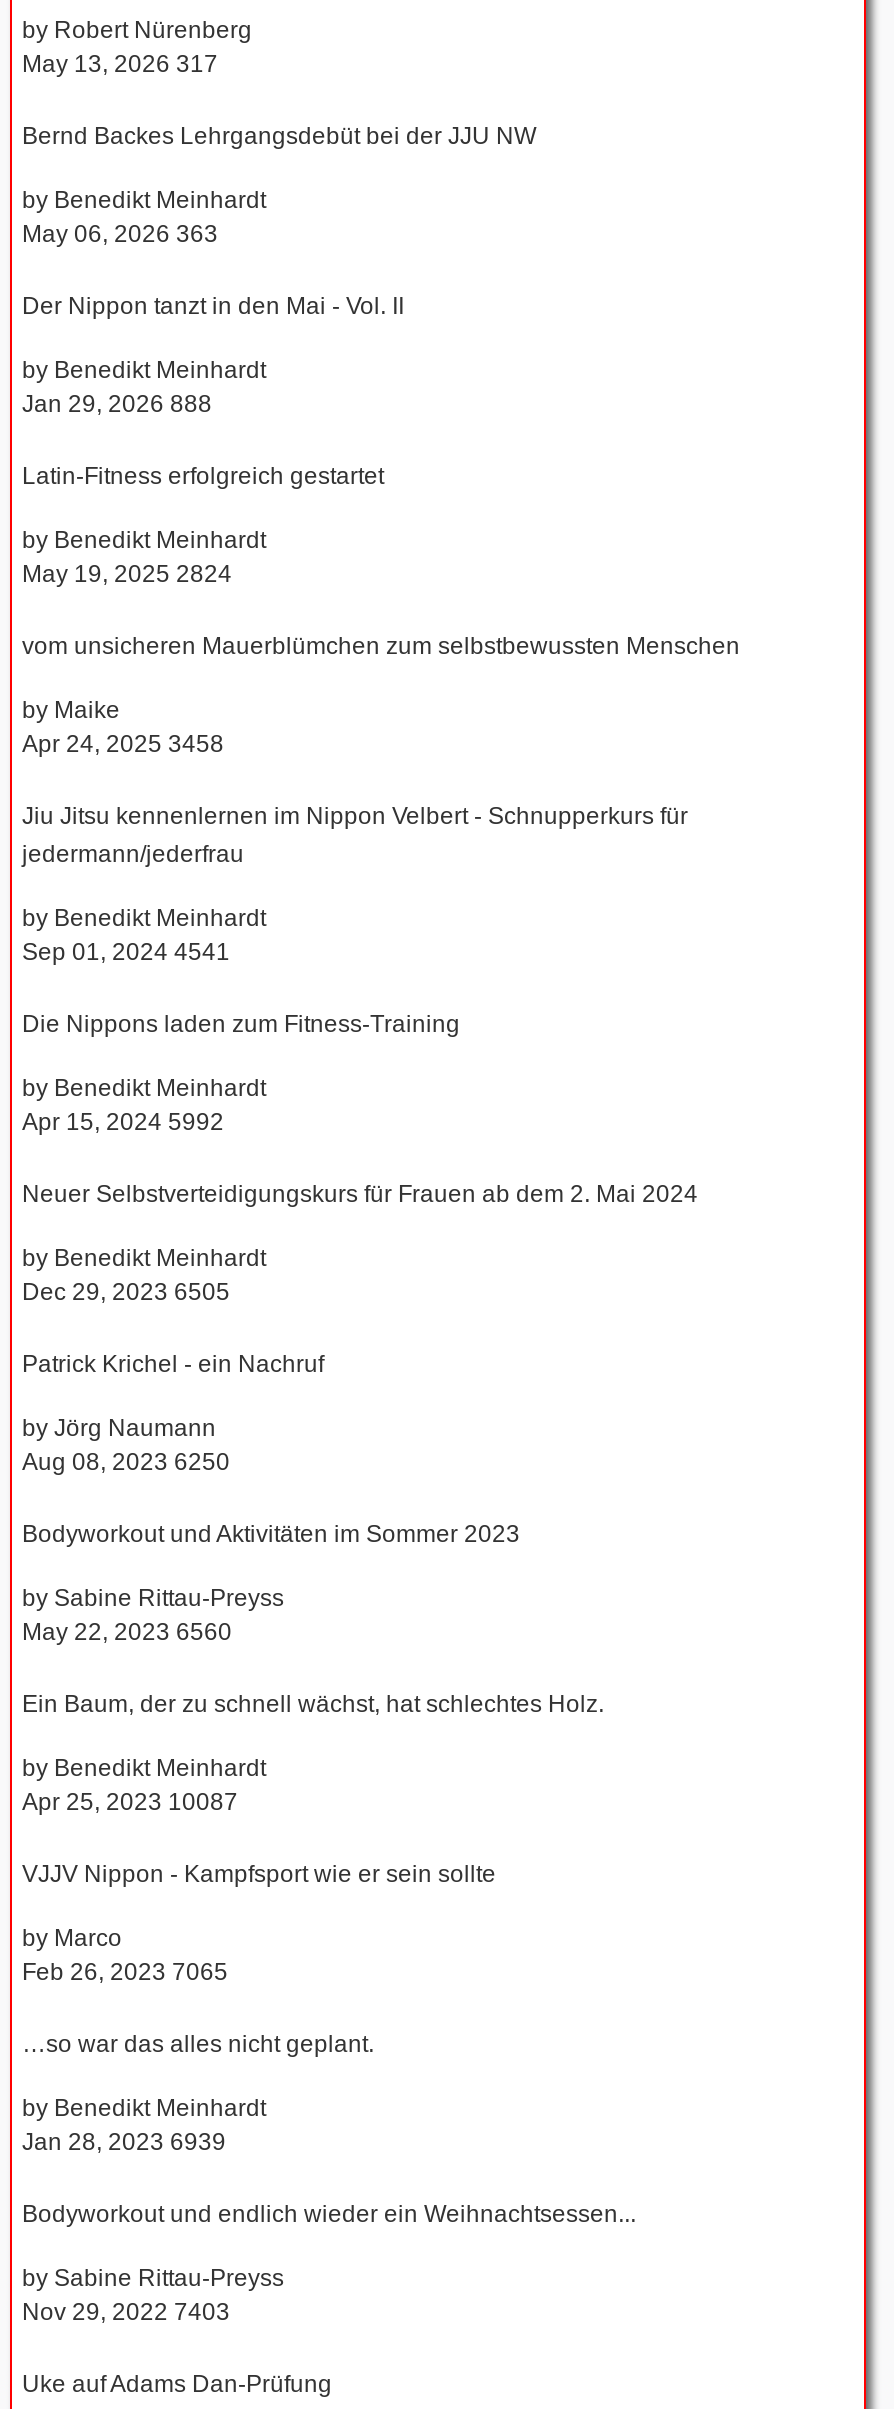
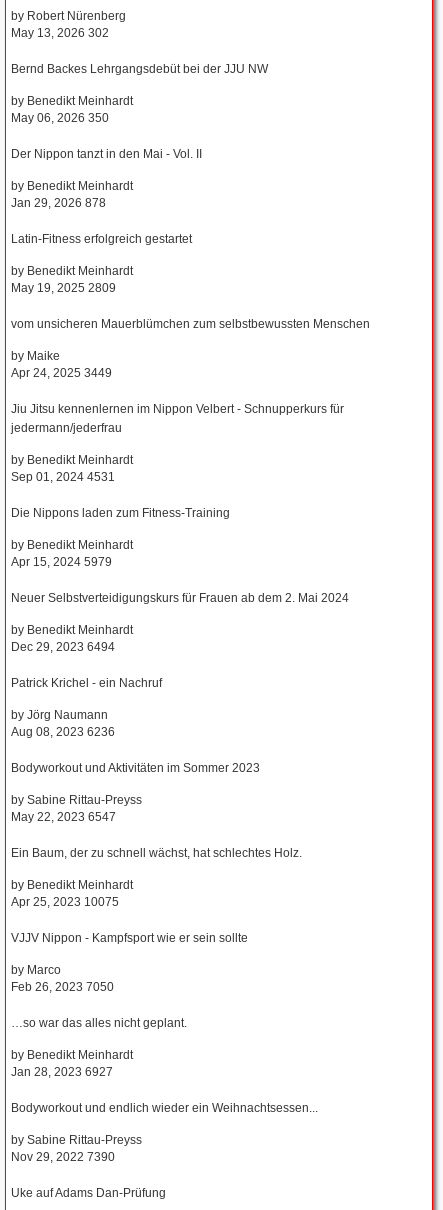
- May 13, 2026 317
+ May 13, 2026 302

- May 06, 2026 363
+ May 06, 2026 350

- Jan 29, 2026 888
+ Jan 29, 2026 878

- May 19, 2025 2824
+ May 19, 2025 2809

- Apr 24, 2025 3458
+ Apr 24, 2025 3449

- Sep 01, 2024 4541
+ Sep 01, 2024 4531

- Apr 15, 2024 5992
+ Apr 15, 2024 5979

- Dec 29, 2023 6505
+ Dec 29, 2023 6494

- Aug 08, 2023 6250
+ Aug 08, 2023 6236

- May 22, 2023 6560
+ May 22, 2023 6547

- Apr 25, 2023 10087
+ Apr 25, 2023 10075

- Feb 26, 2023 7065
+ Feb 26, 2023 7050

- Jan 28, 2023 6939
+ Jan 28, 2023 6927

- Nov 29, 2022 7403
+ Nov 29, 2022 7390
